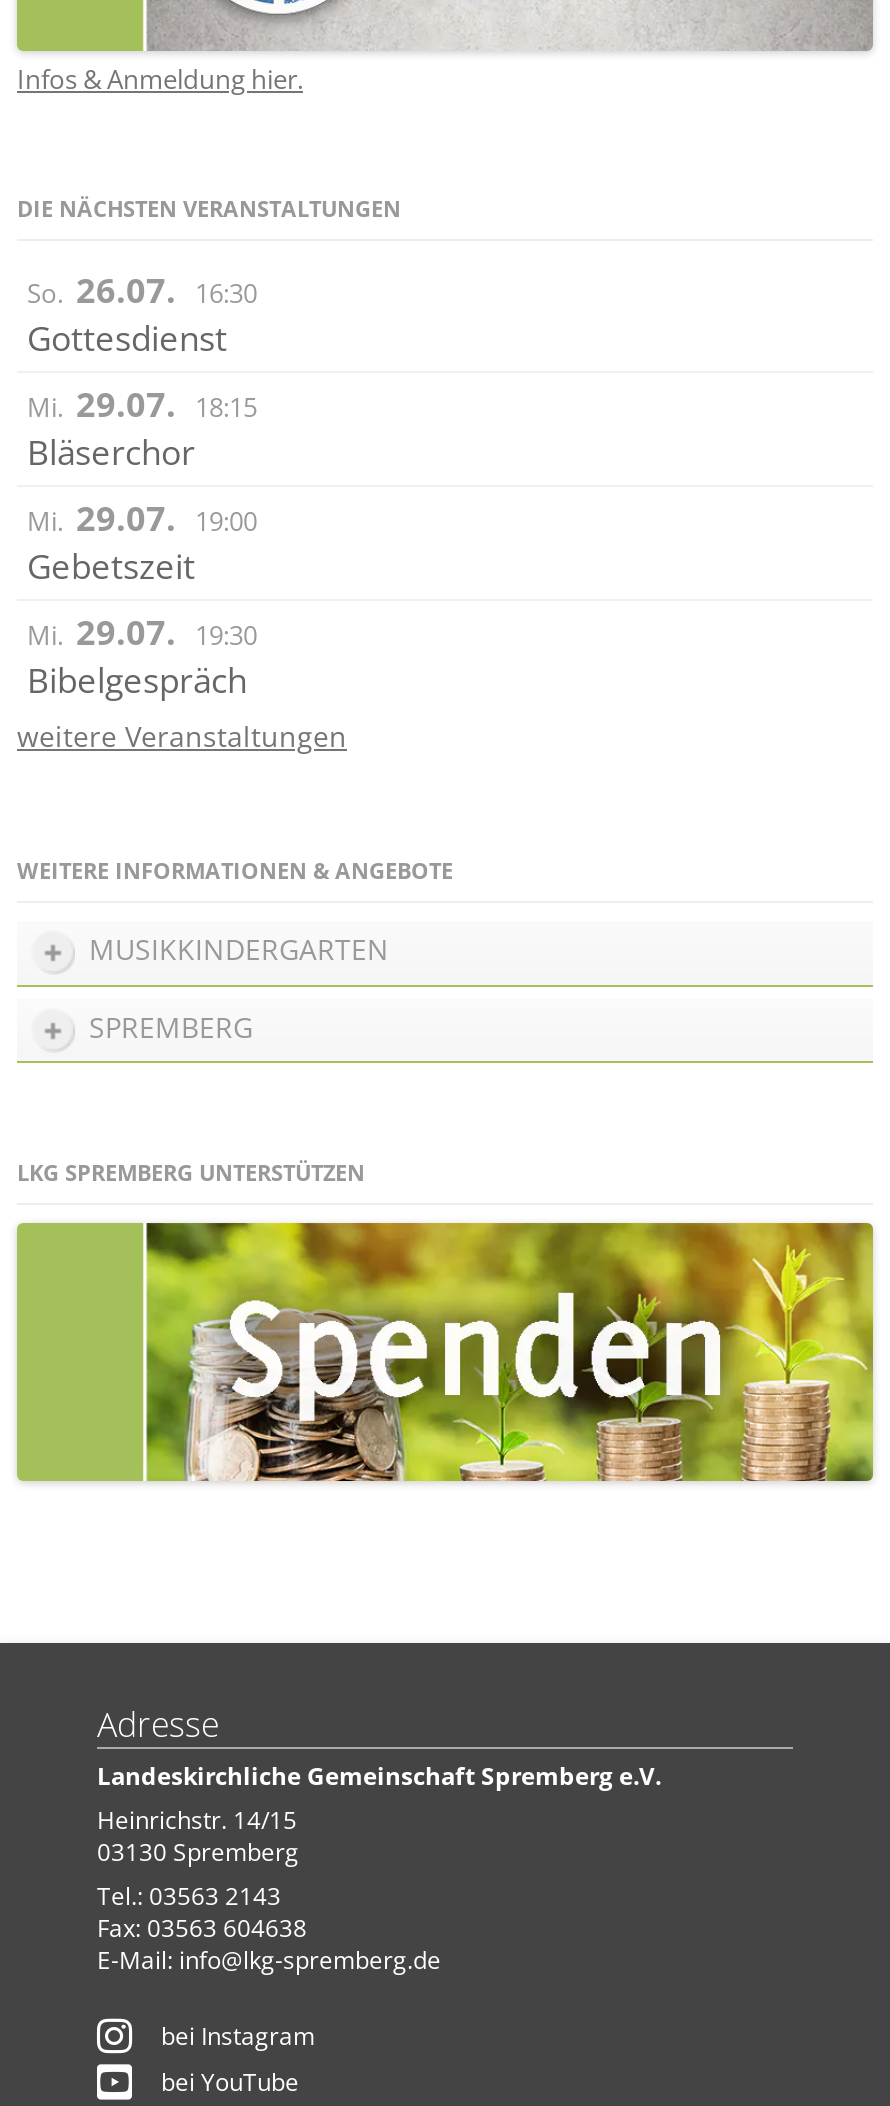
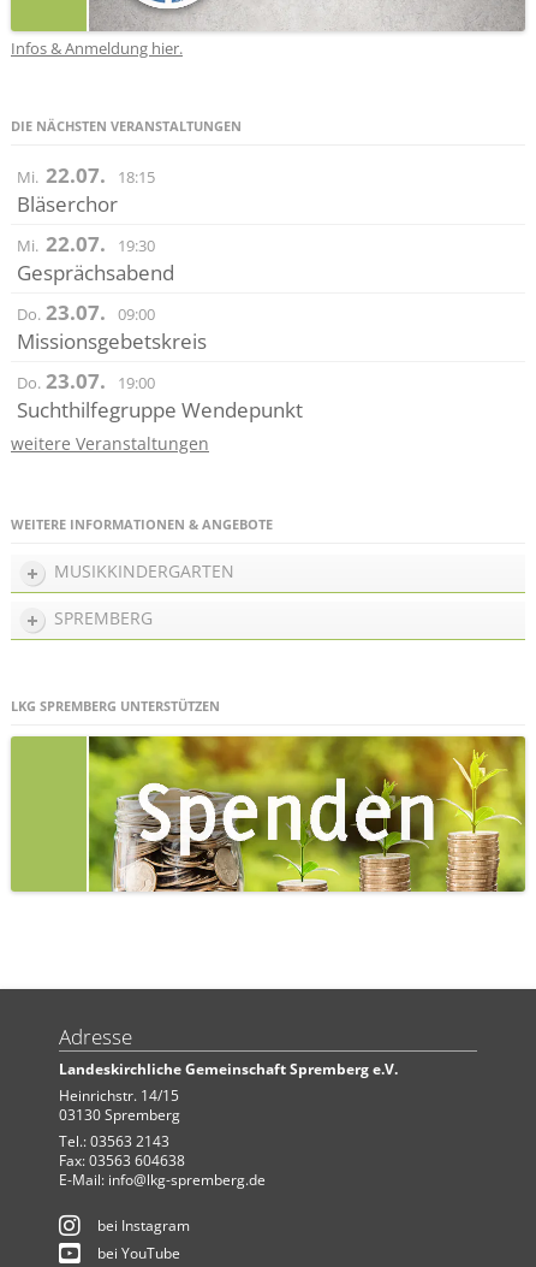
- So. 26.07. 16:30
- Gottesdienst
- Mi. 29.07. 18:15
+ Mi. 22.07. 18:15

moved up: Bläserchor

- Mi. 29.07. 19:00
- Gebetszeit
- Mi. 29.07. 19:30
- Bibelgespräch
+ Mi. 22.07. 19:30
+ Gesprächsabend
+ Do. 23.07. 09:00
+ Missionsgebetskreis
+ Do. 23.07. 19:00
+ Suchthilfegruppe Wendepunkt
